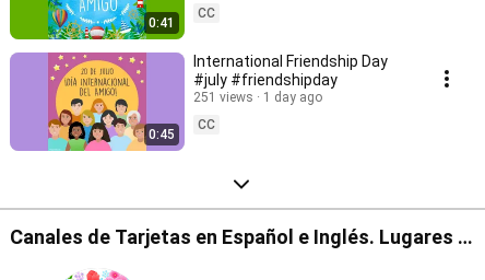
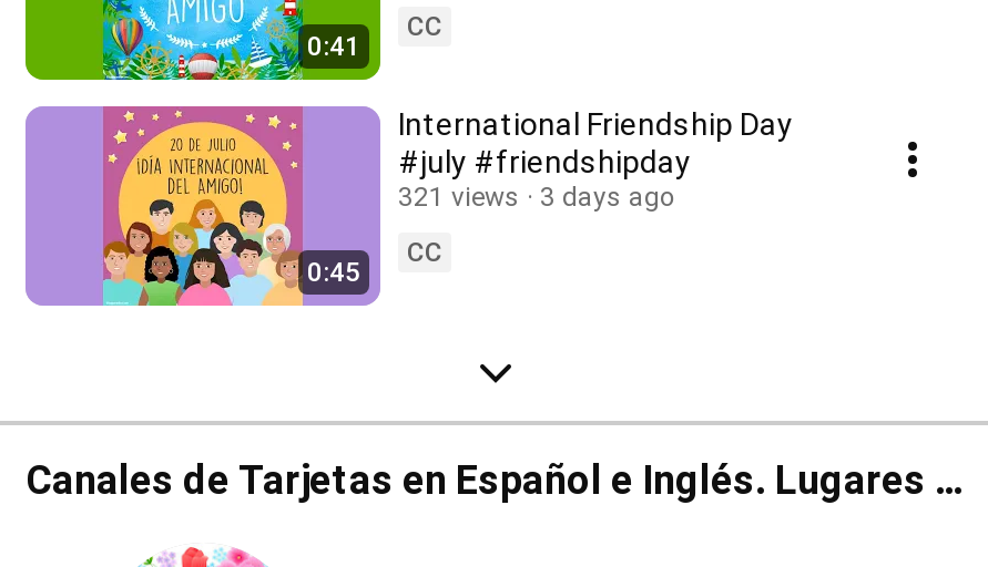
- 251 views
+ 321 views

- 1 day ago
+ 3 days ago
